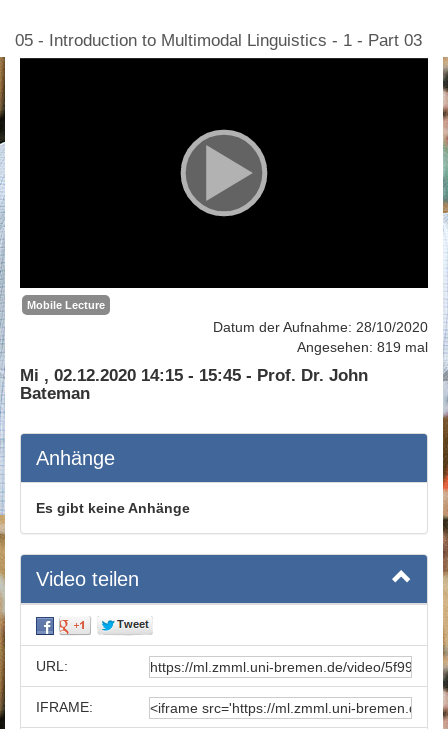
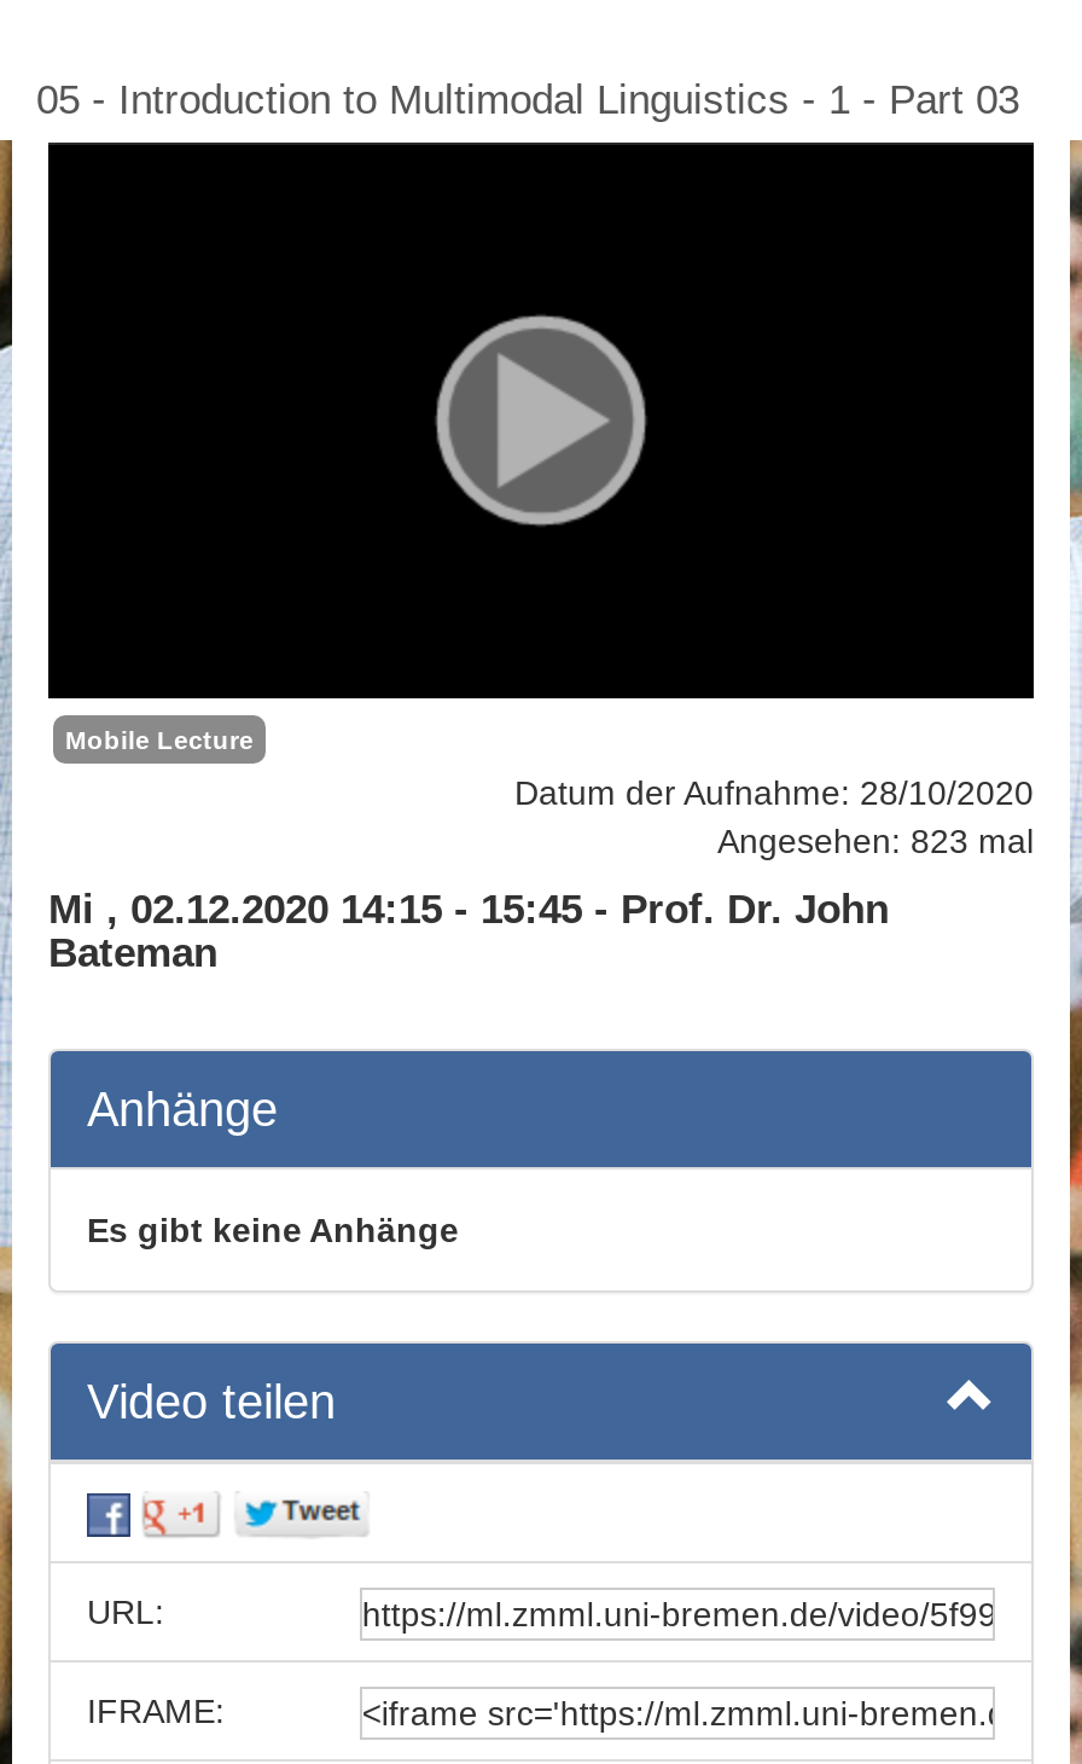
- Angesehen: 819 mal
+ Angesehen: 823 mal
